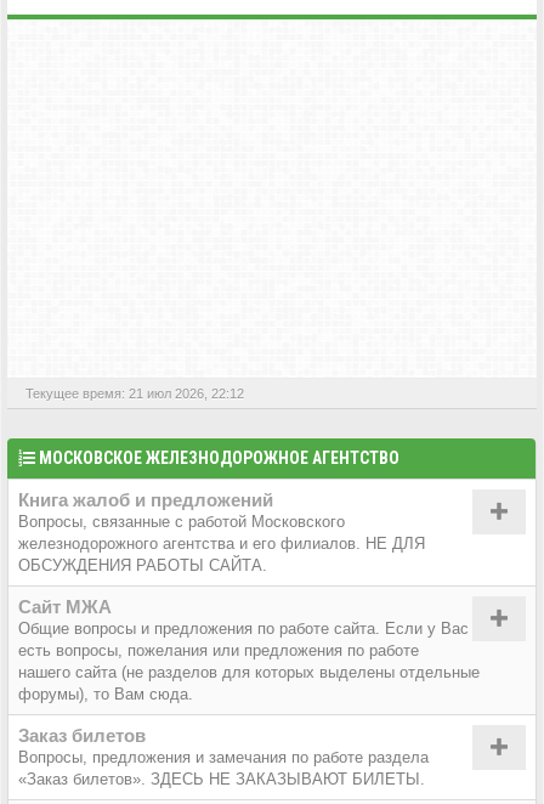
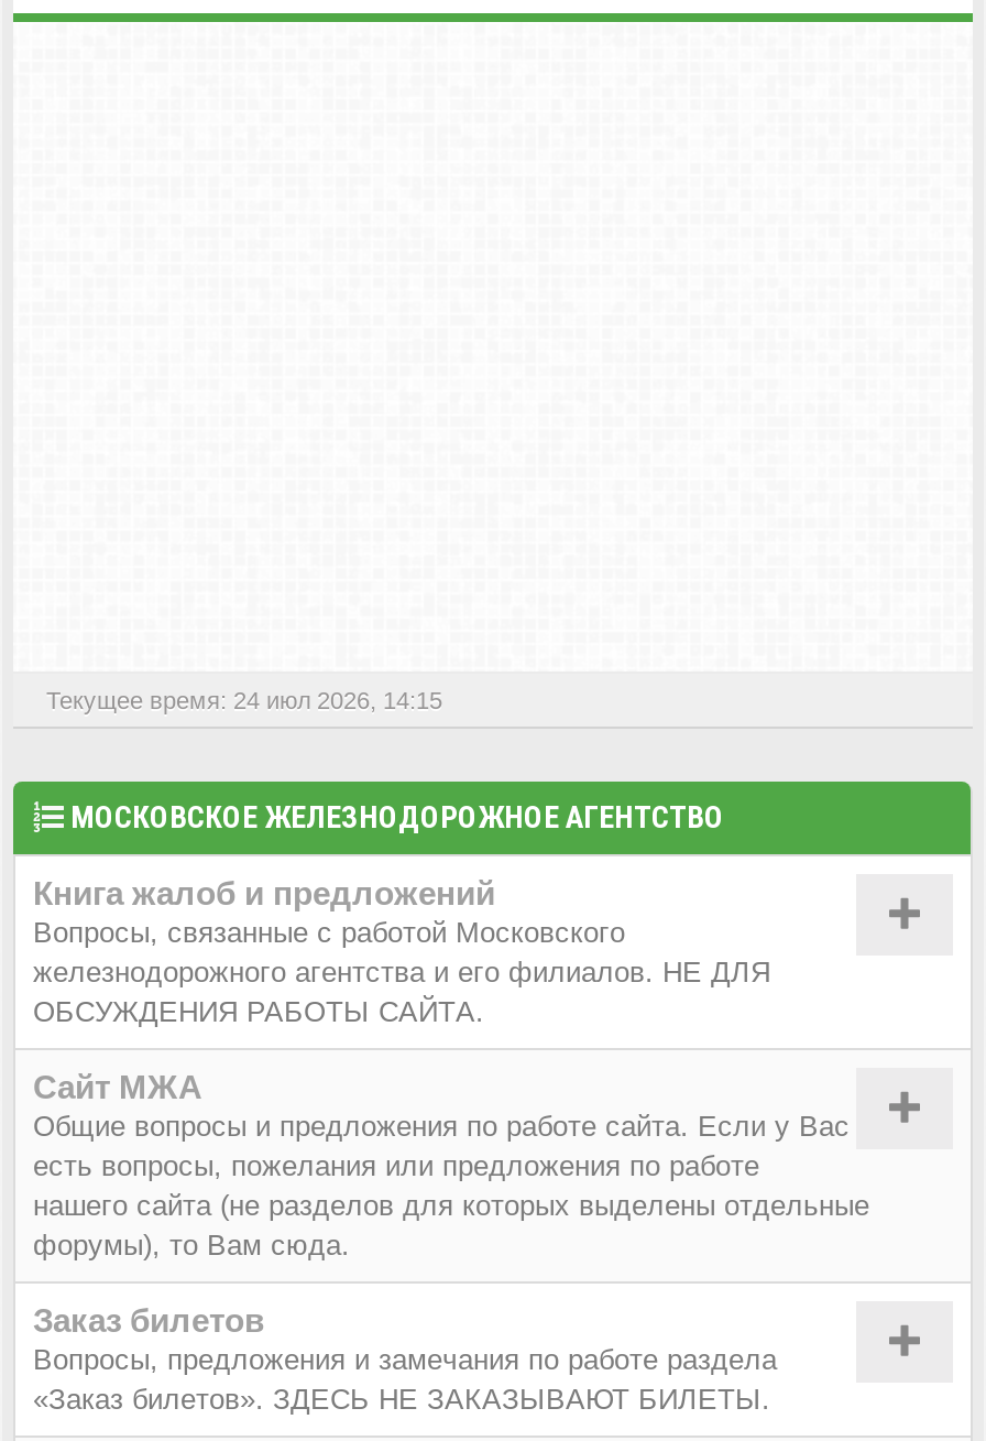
- Текущее время: 21 июл 2026, 22:12
+ Текущее время: 24 июл 2026, 14:15
